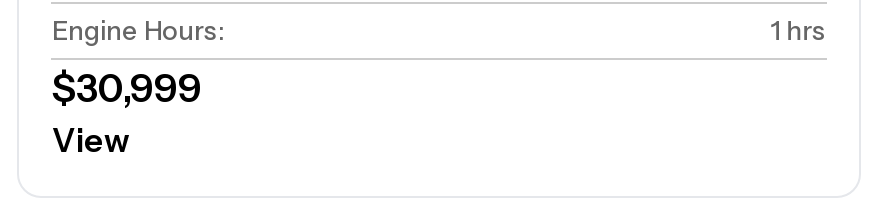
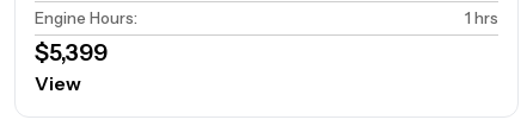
- $30,999
+ $5,399
